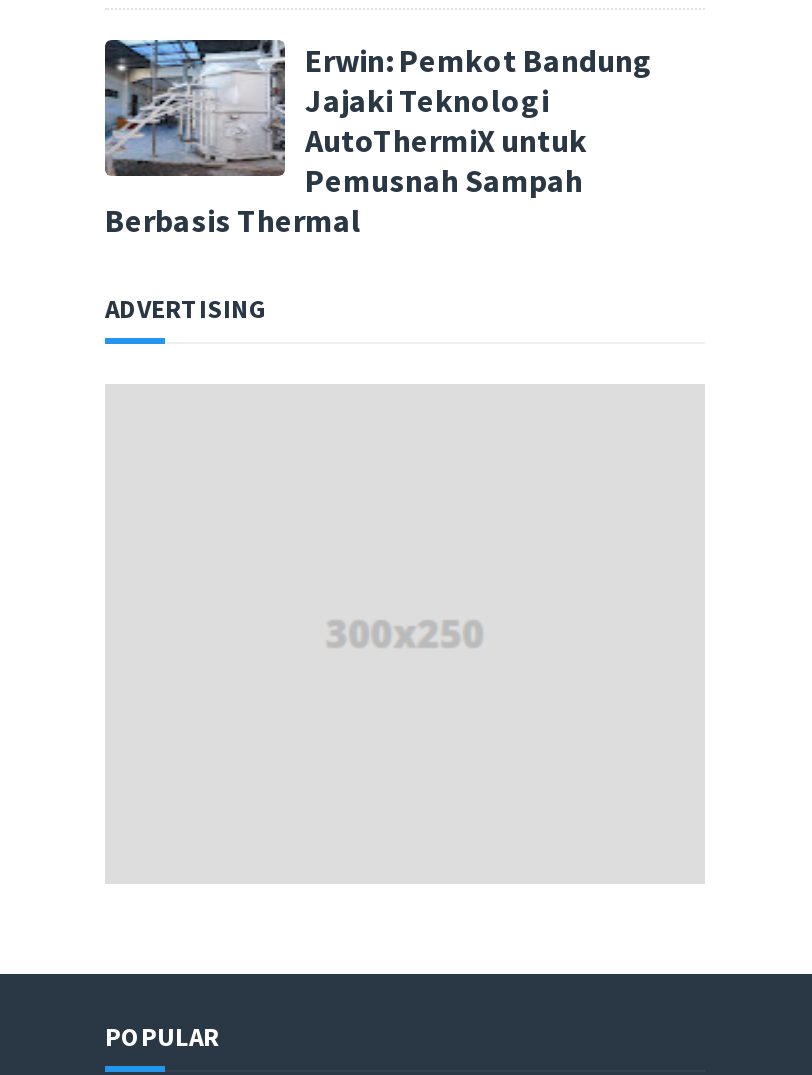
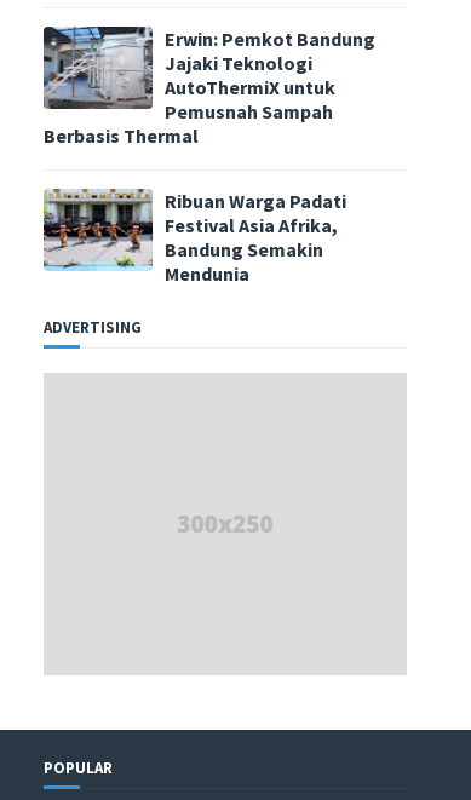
+ [image]
+ Ribuan Warga Padati
+ Festival Asia Afrika,
+ Bandung Semakin
+ Mendunia
